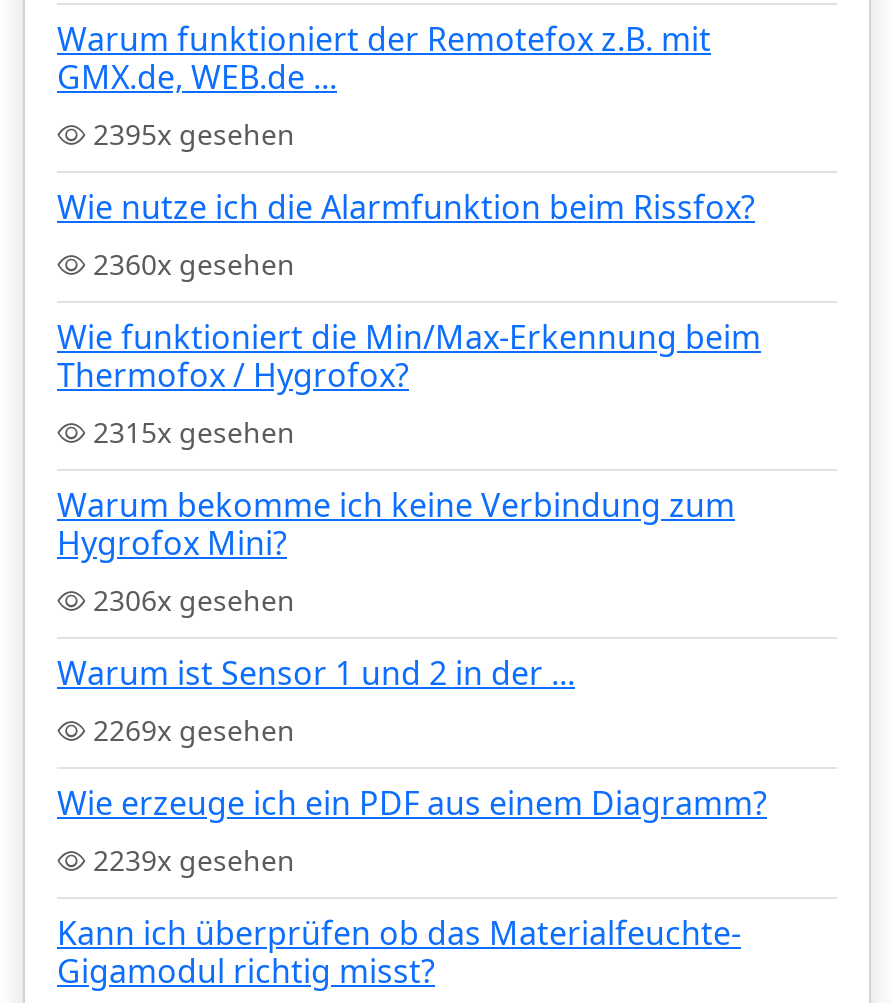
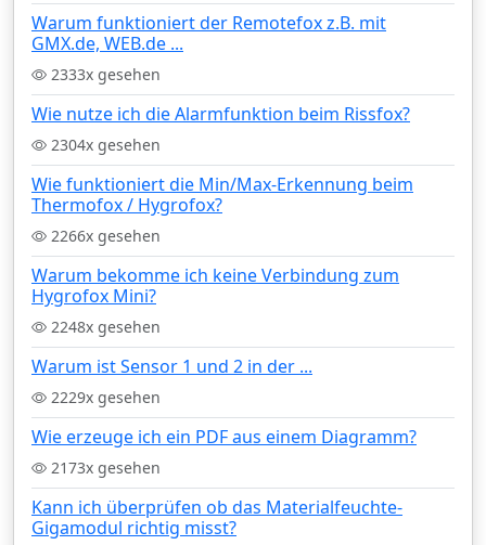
- 2395x gesehen
+ 2333x gesehen

- 2360x gesehen
+ 2304x gesehen

- 2315x gesehen
+ 2266x gesehen

- 2306x gesehen
+ 2248x gesehen

- 2269x gesehen
+ 2229x gesehen

- 2239x gesehen
+ 2173x gesehen
